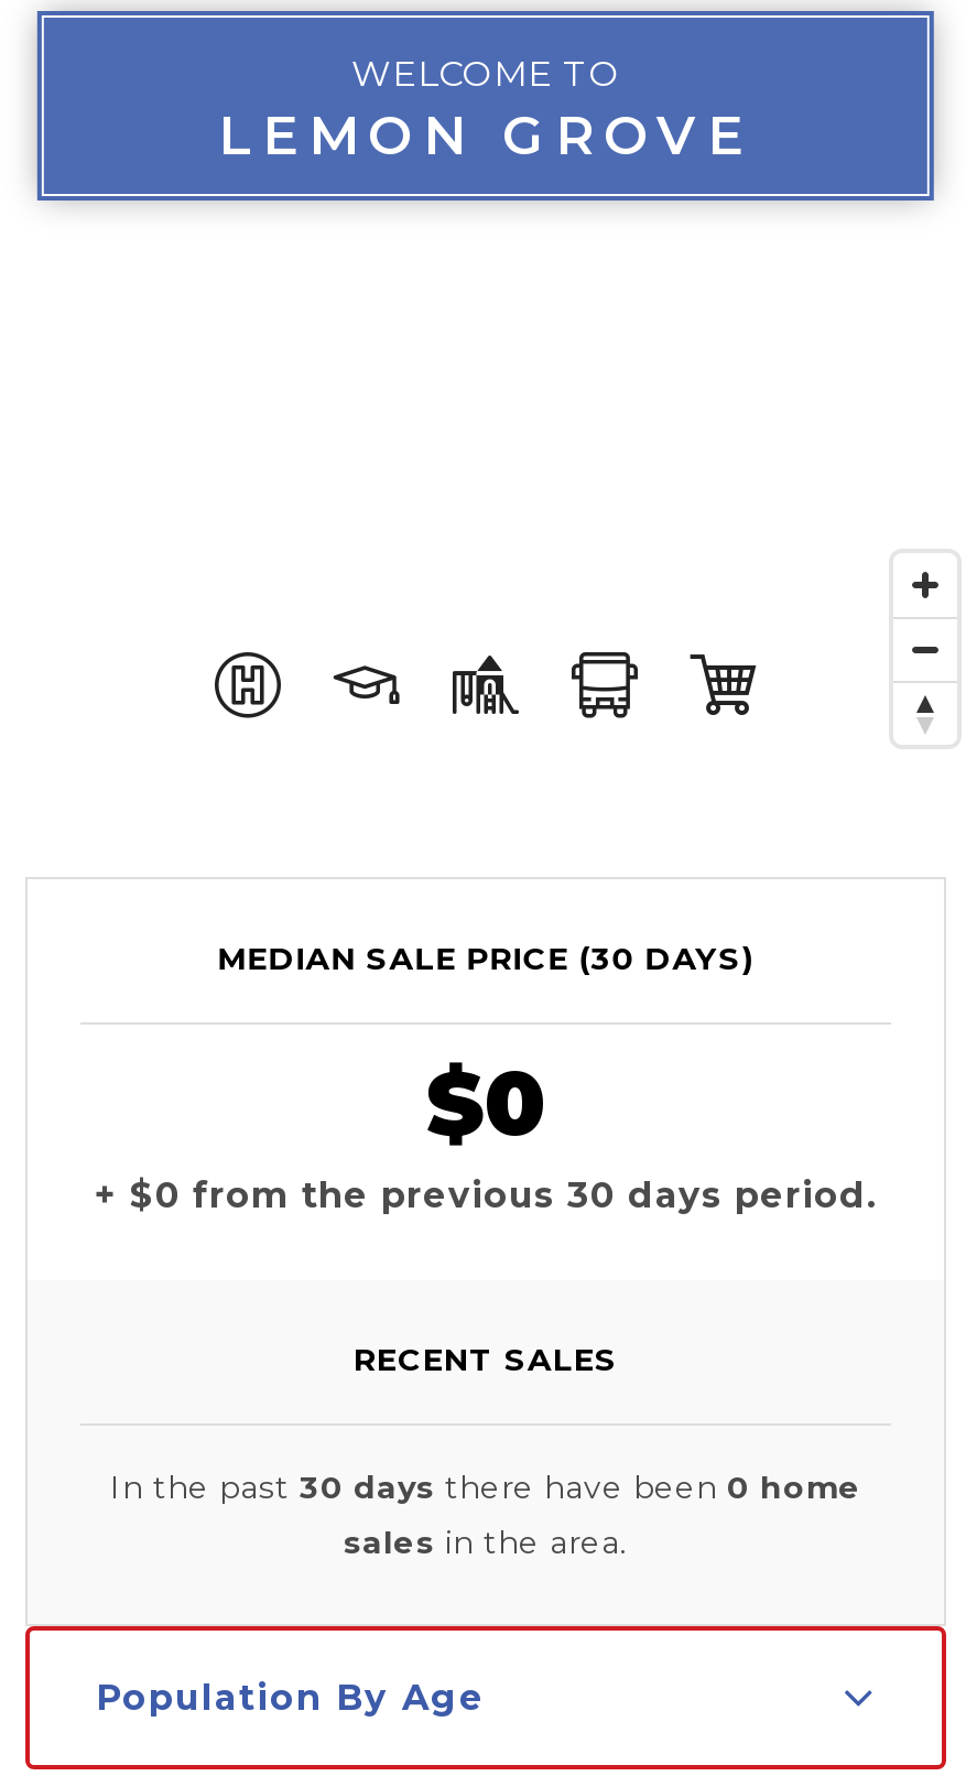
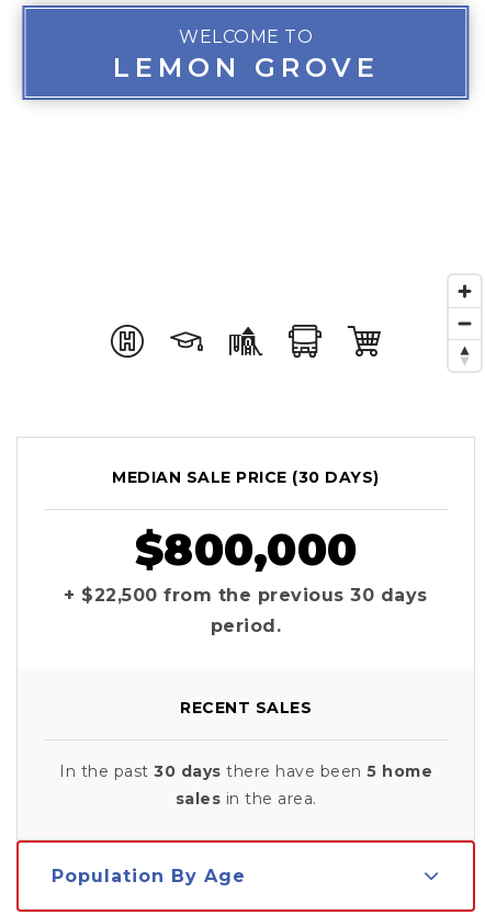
- $0
- + $0 from the previous 30 days period.
+ $800,000
+ + $22,500 from the previous 30 days
+ period.

- In the past 30 days there have been 0 home
+ In the past 30 days there have been 5 home
